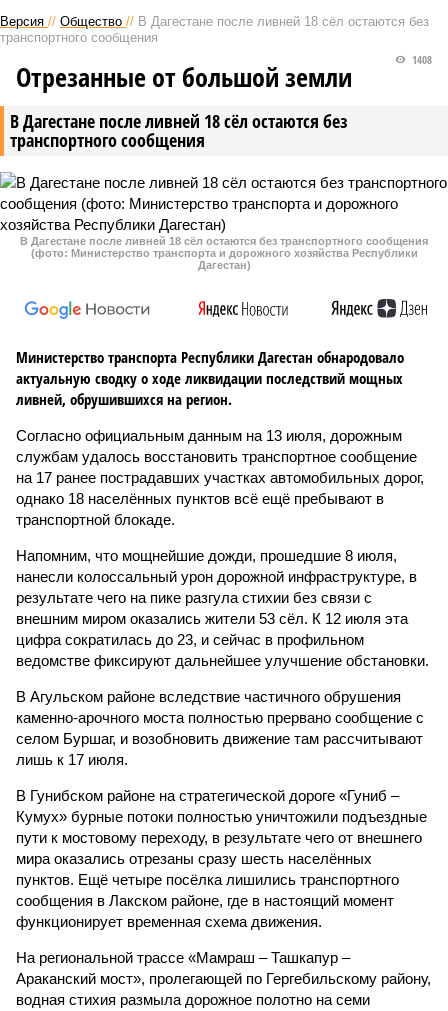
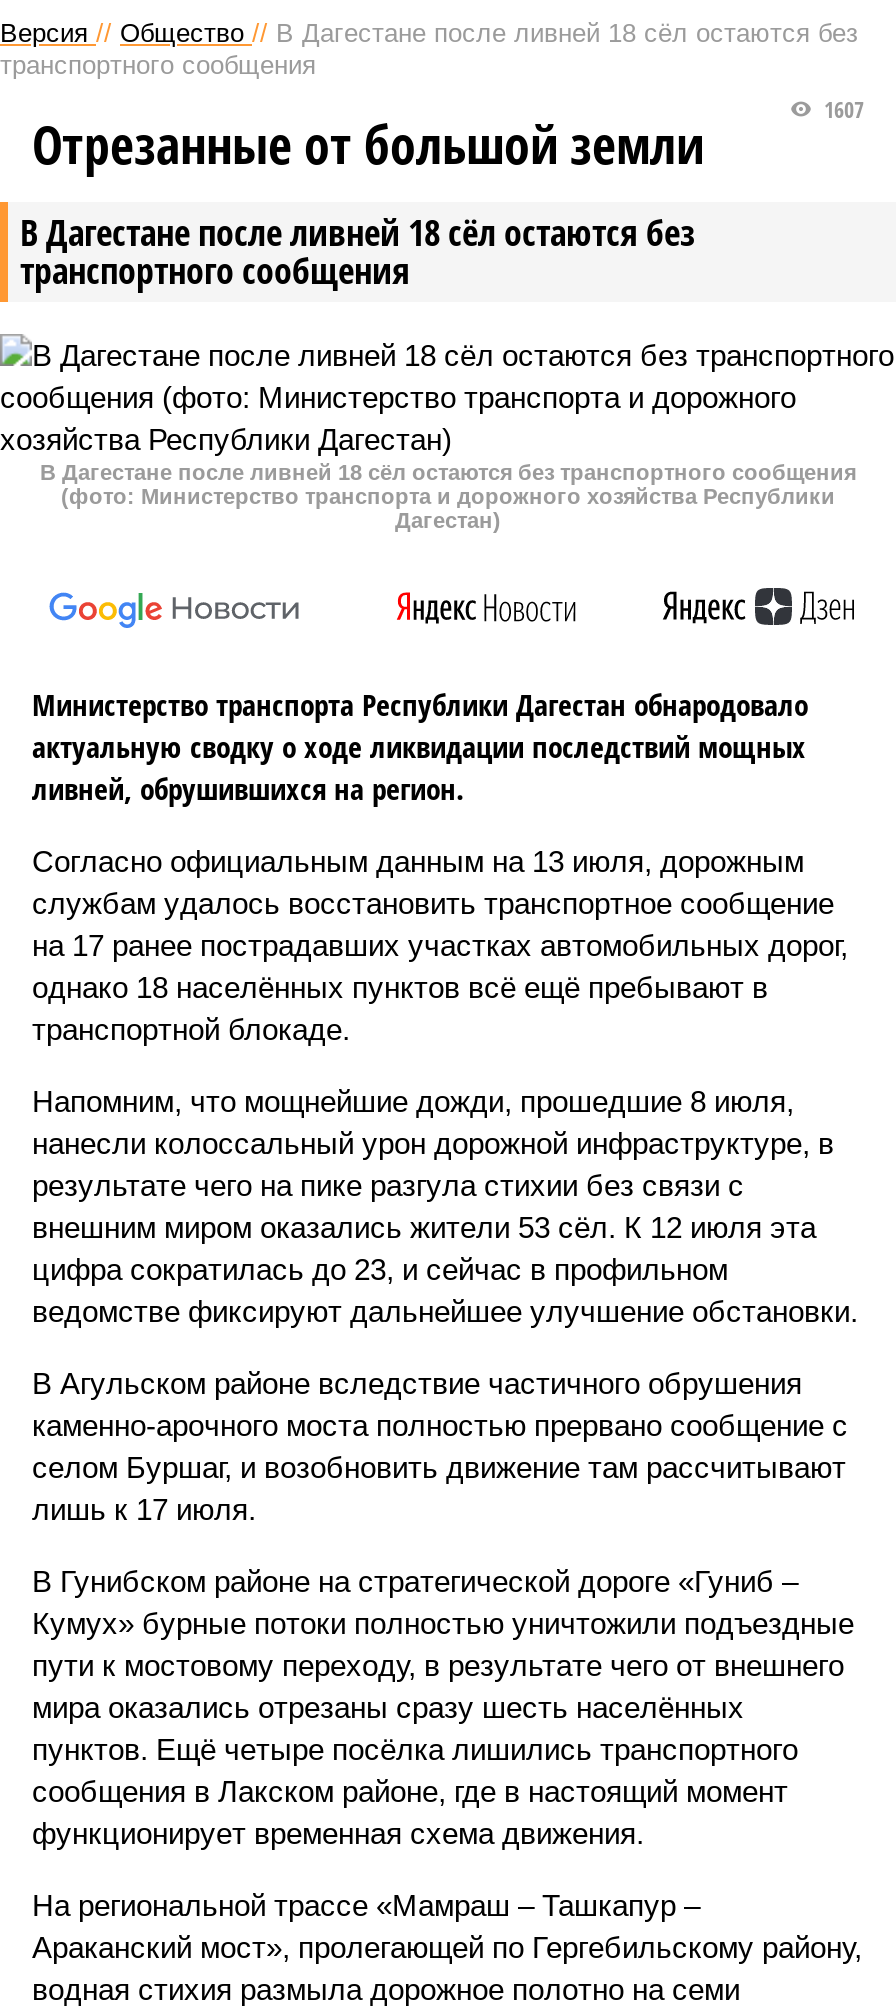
- 1408
+ 1607
